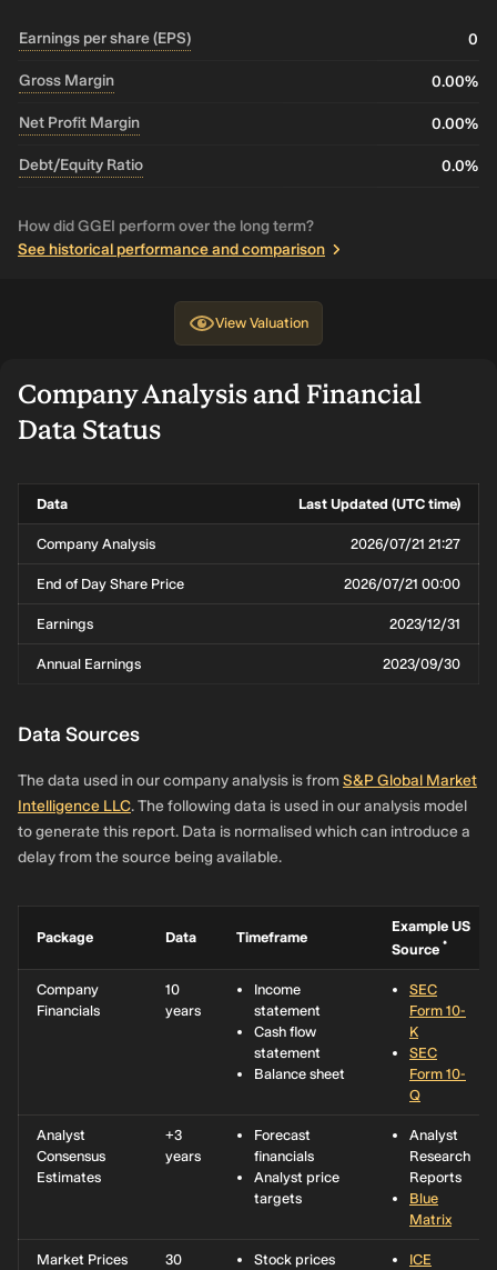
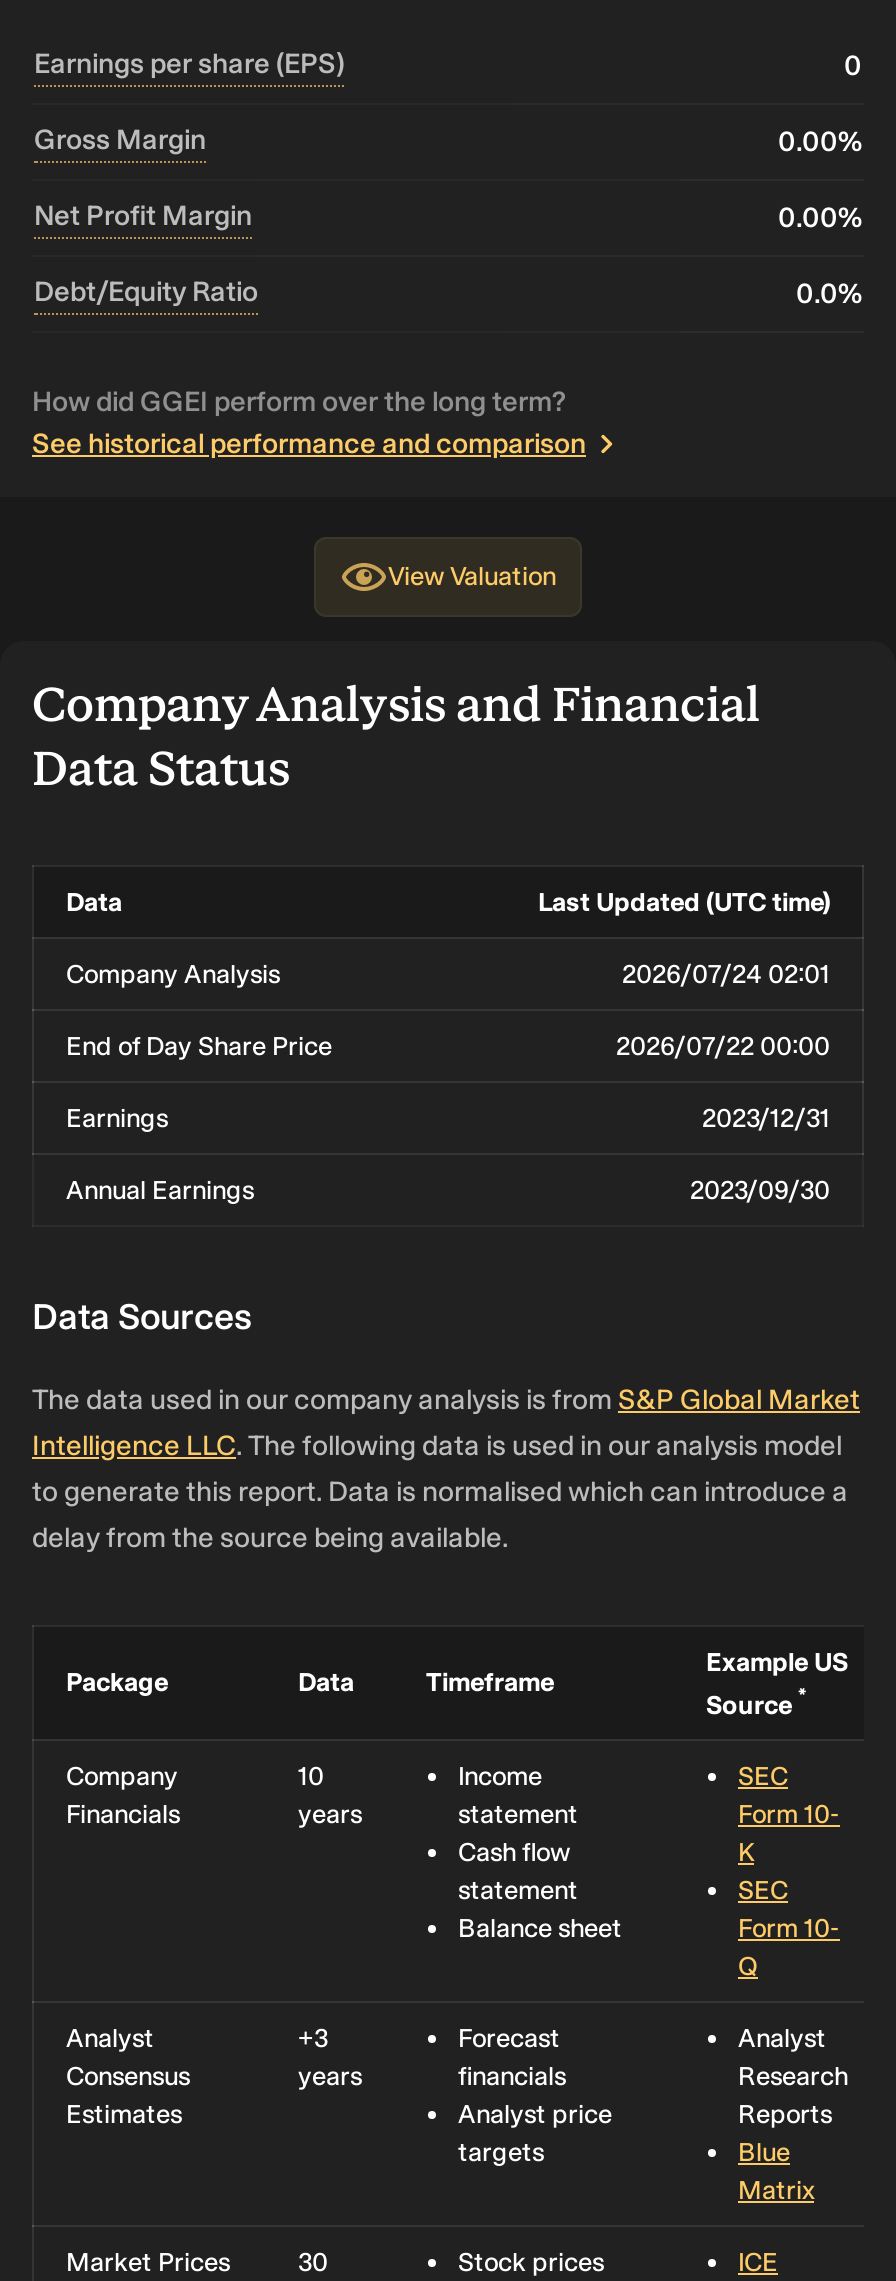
- 2026/07/21 21:27
+ 2026/07/24 02:01

- 2026/07/21 00:00
+ 2026/07/22 00:00
